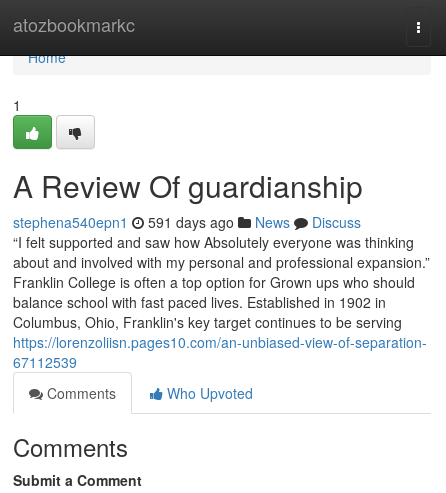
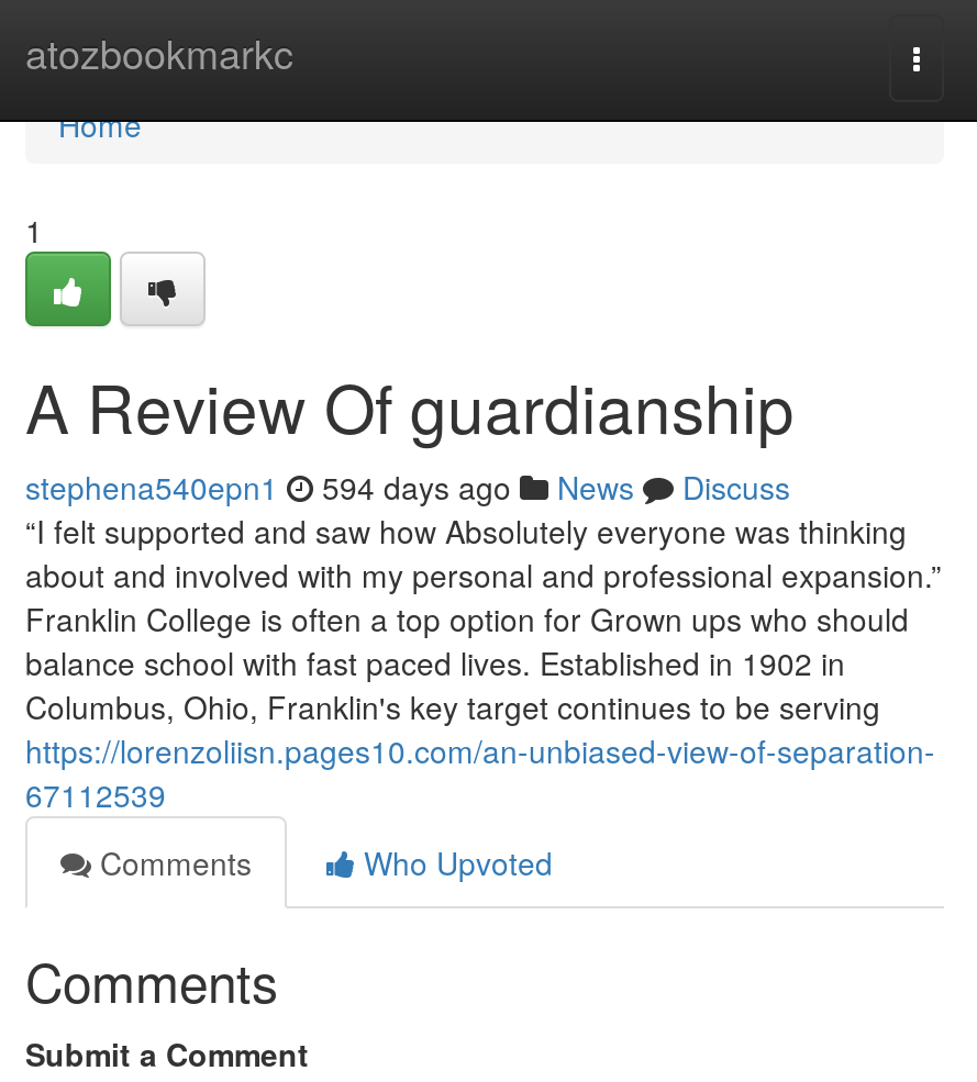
- stephena540epn1 591 days ago News Discuss
+ stephena540epn1 594 days ago News Discuss
